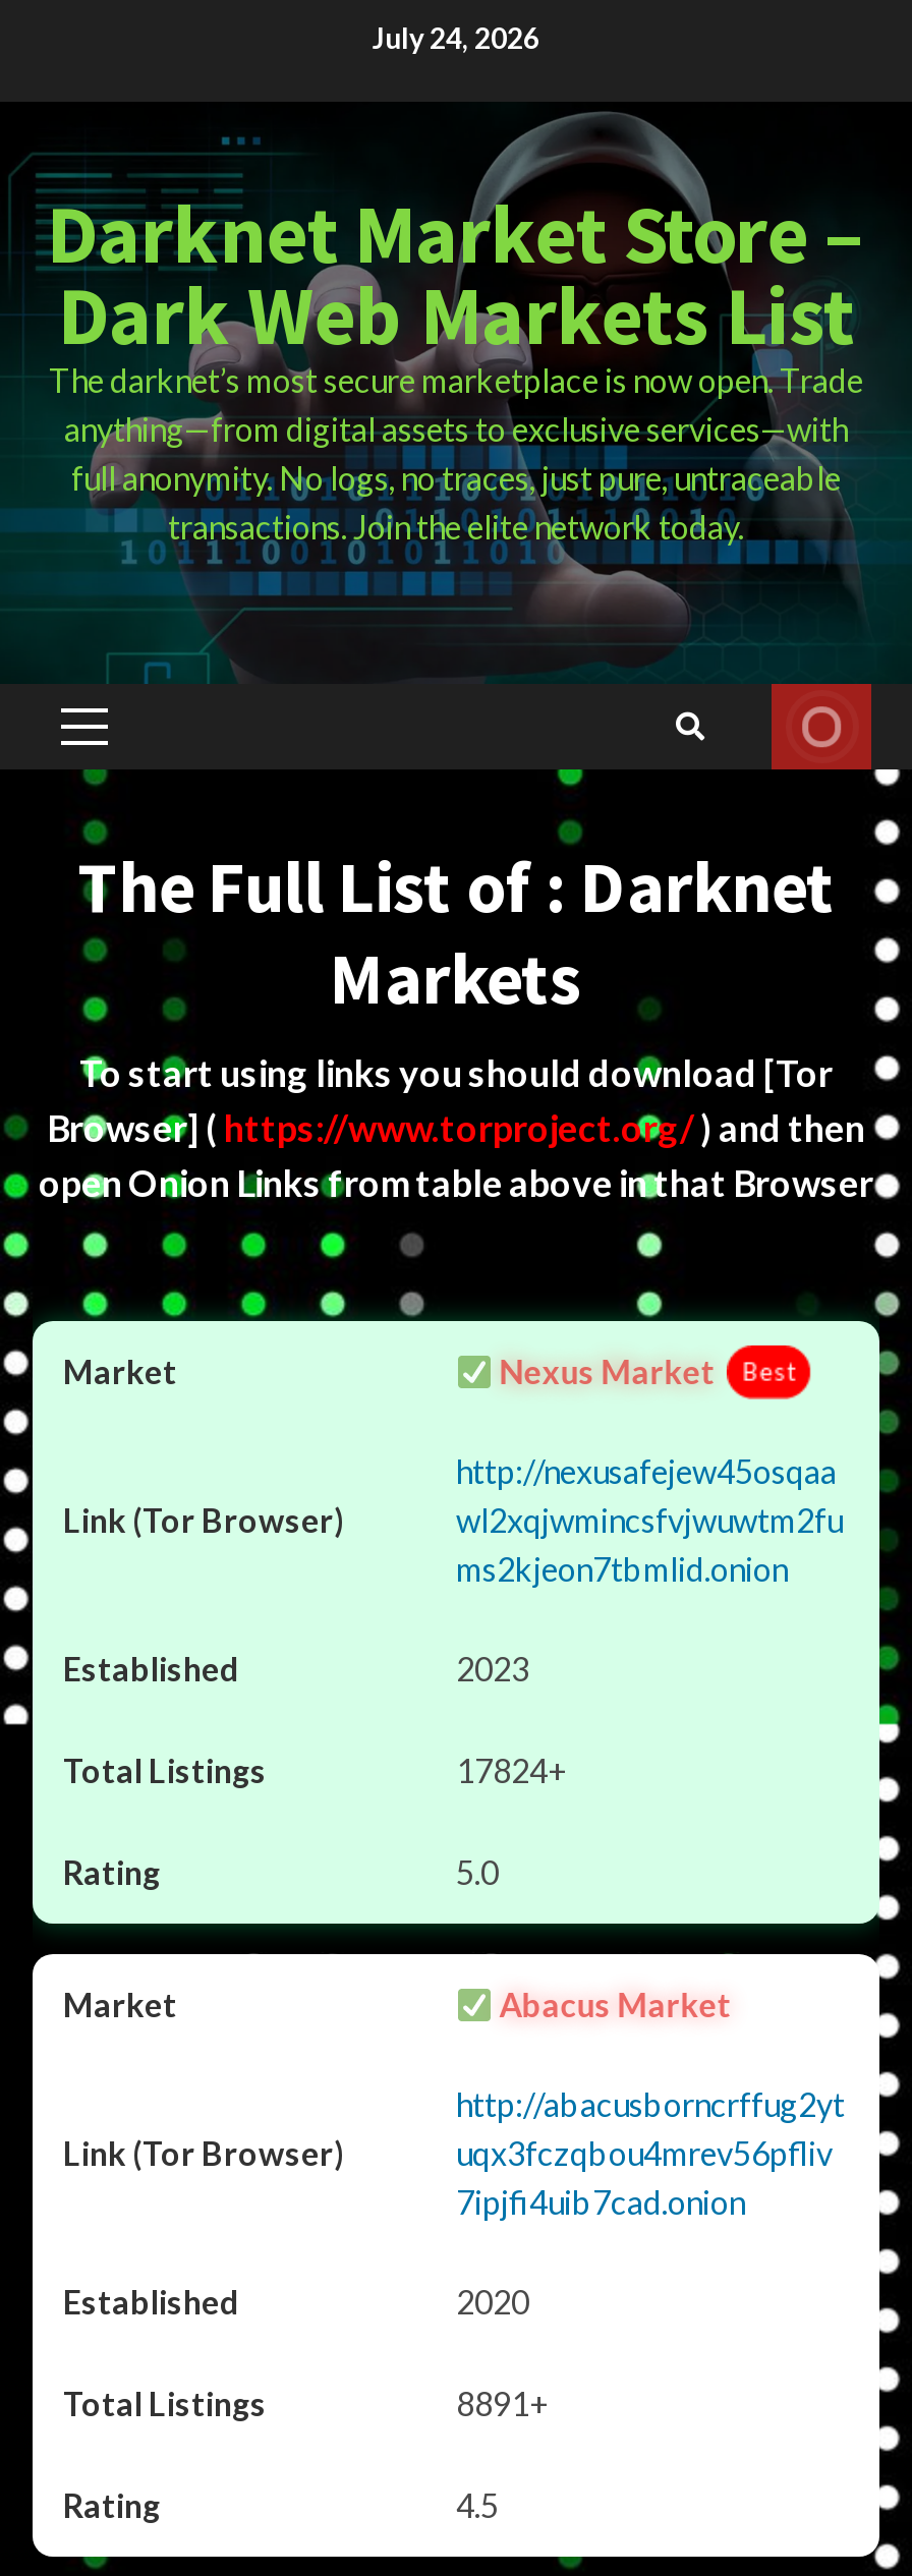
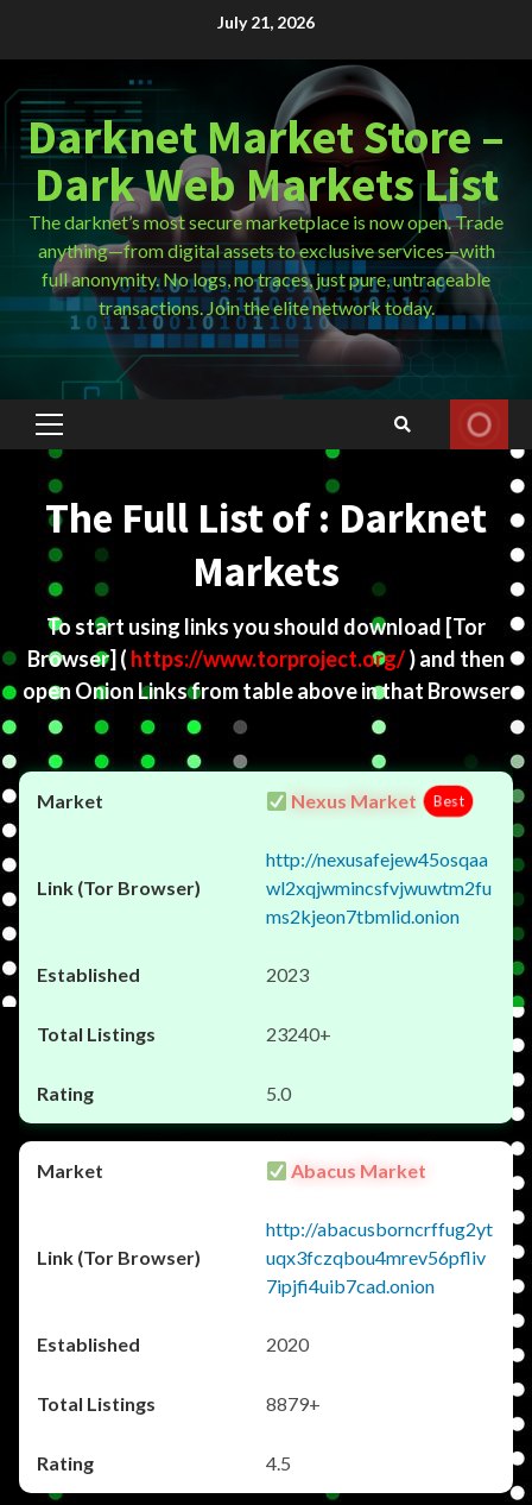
- July 24, 2026
+ July 21, 2026

- 17824+
+ 23240+

- 8891+
+ 8879+
